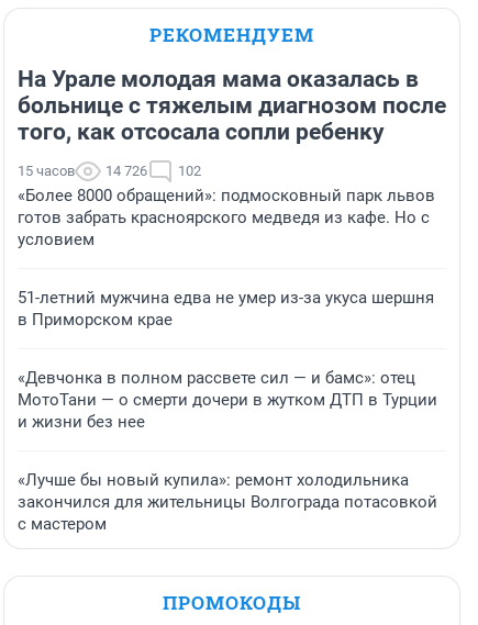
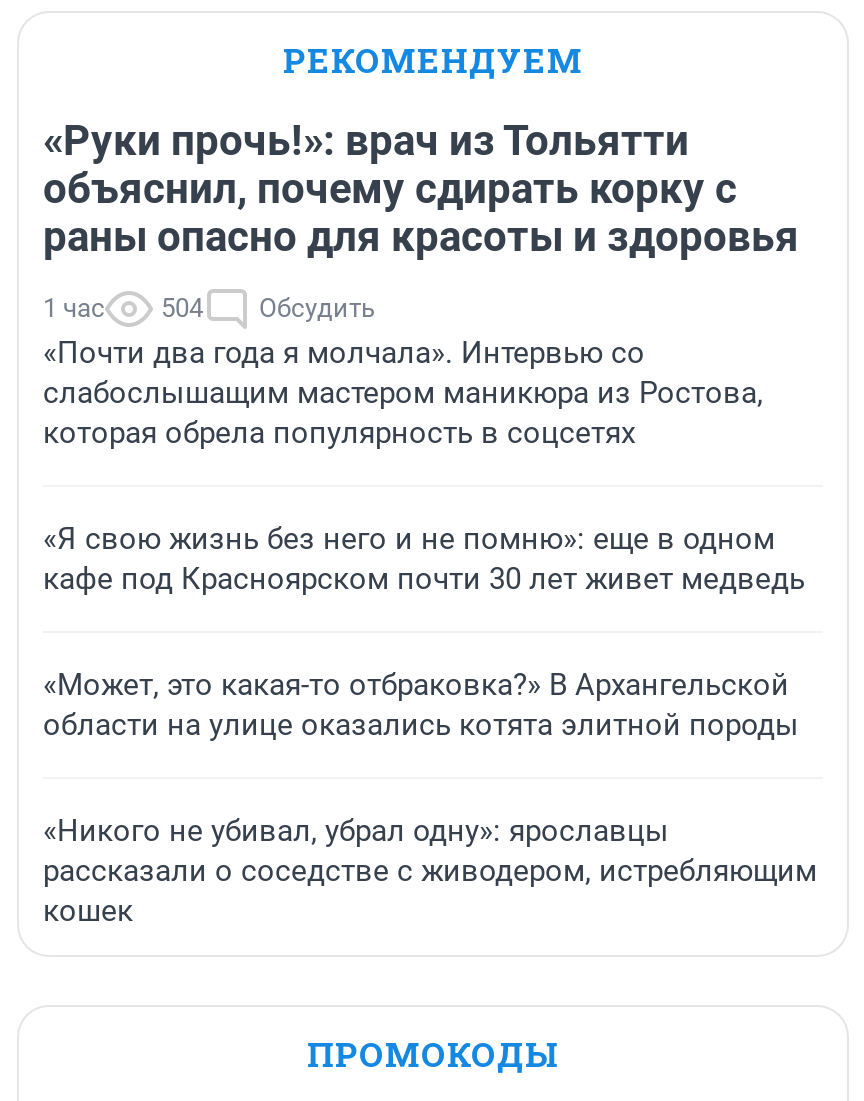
- На Урале молодая мама оказалась в
- больнице с тяжелым диагнозом после
- того, как отсосала сопли ребенку
+ «Руки прочь!»: врач из Тольятти
+ объяснил, почему сдирать корку с
+ раны опасно для красоты и здоровья

- 15 часов
- 14 726
- 102
- «Более 8000 обращений»: подмосковный парк львов
- готов забрать красноярского медведя из кафе. Но с
- условием
+ 1 час
+ 504
+ Обсудить
+ «Почти два года я молчала». Интервью со
+ слабослышащим мастером маникюра из Ростова,
+ которая обрела популярность в соцсетях

- 51-летний мужчина едва не умер из-за укуса шершня
- в Приморском крае
+ «Я свою жизнь без него и не помню»: еще в одном
+ кафе под Красноярском почти 30 лет живет медведь

- «Девчонка в полном рассвете сил — и бамс»: отец
- МотоТани — о смерти дочери в жутком ДТП в Турции
- и жизни без нее
+ «Может, это какая-то отбраковка?» В Архангельской
+ области на улице оказались котята элитной породы

- «Лучше бы новый купила»: ремонт холодильника
- закончился для жительницы Волгограда потасовкой
- с мастером
+ «Никого не убивал, убрал одну»: ярославцы
+ рассказали о соседстве с живодером, истребляющим
+ кошек
